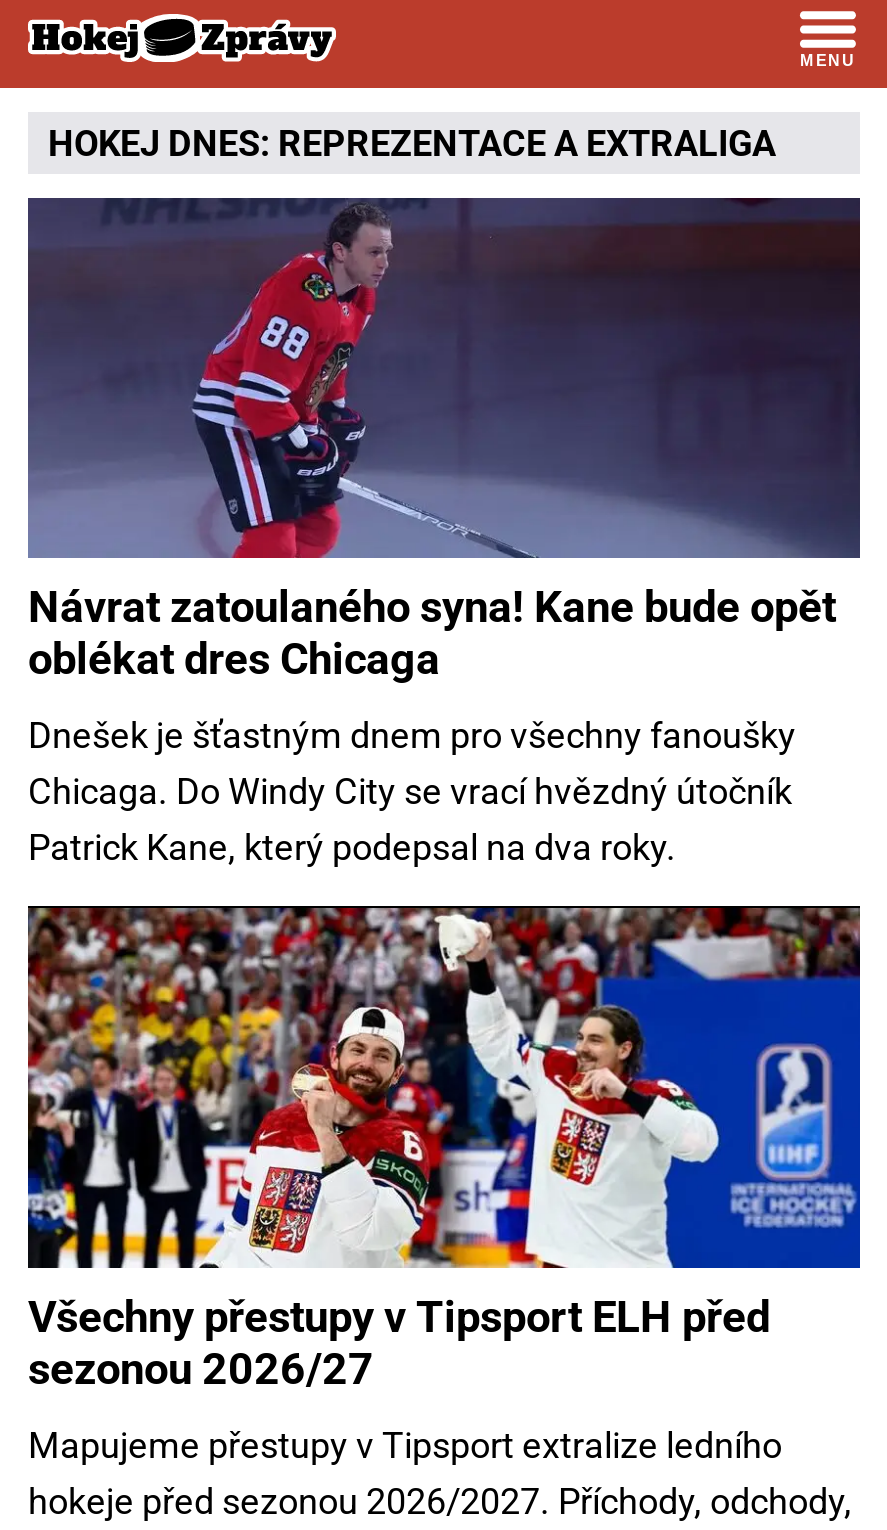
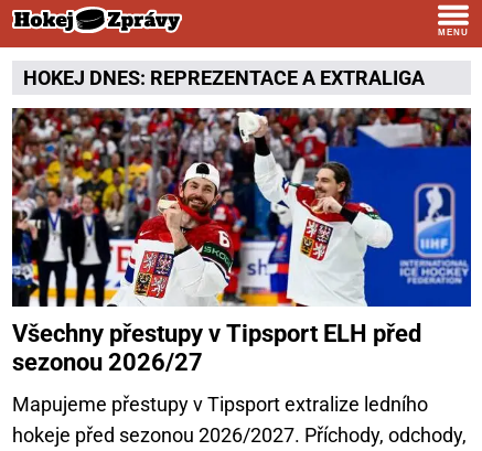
- [image]
- Návrat zatoulaného syna! Kane bude opět
- oblékat dres Chicaga
- Dnešek je šťastným dnem pro všechny fanoušky
- Chicaga. Do Windy City se vrací hvězdný útočník
- Patrick Kane, který podepsal na dva roky.
